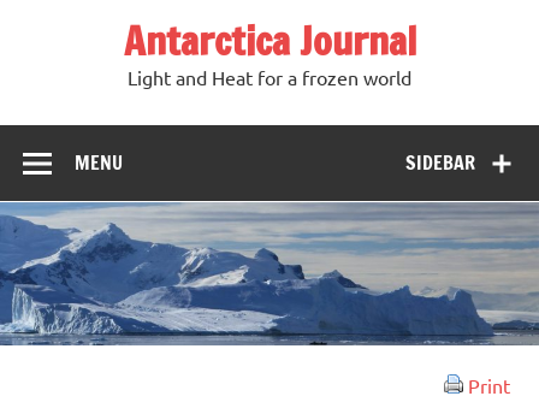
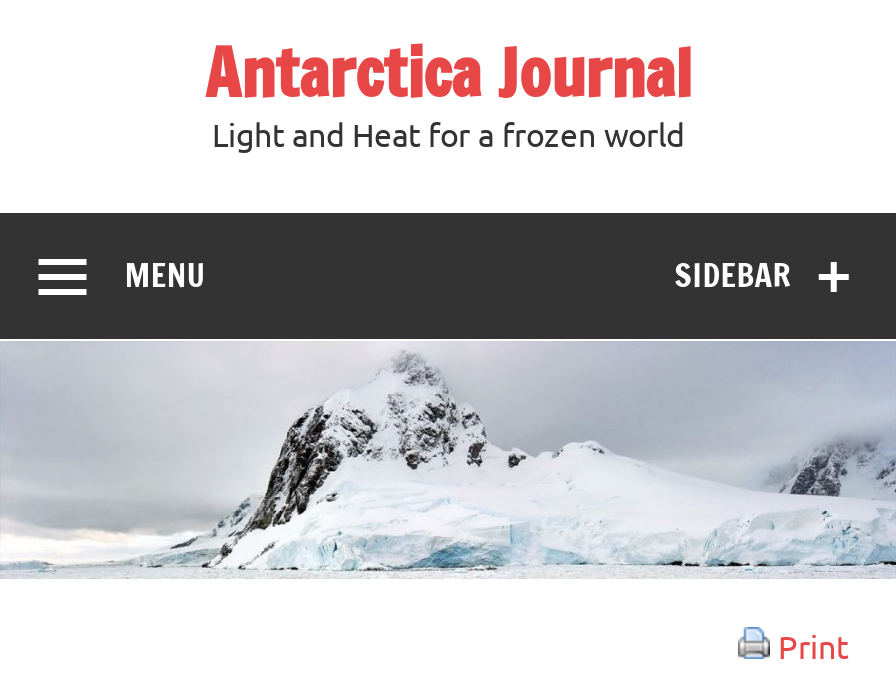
- [image]
+ [image]
